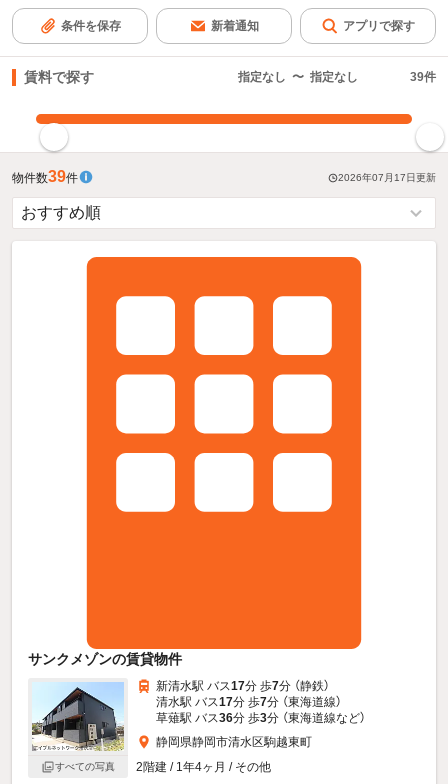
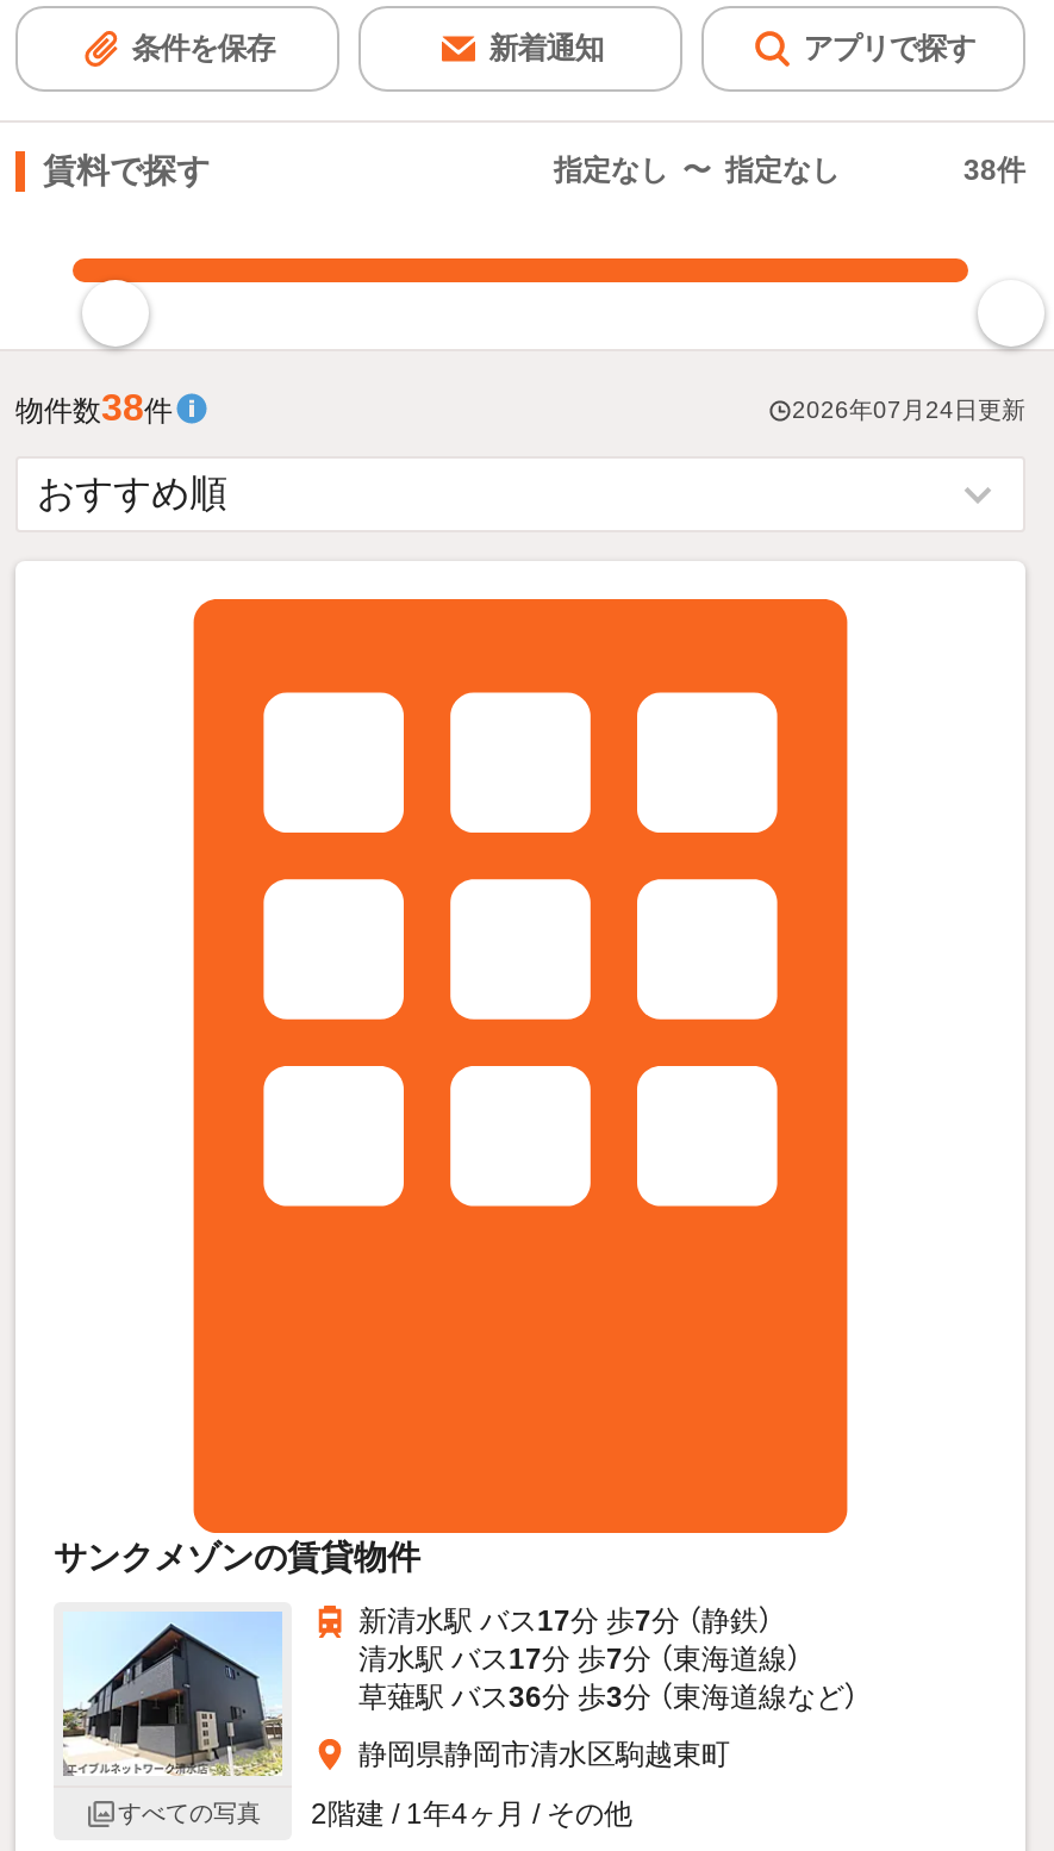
- 39件
+ 38件

- 物件数39件
+ 物件数38件

- 2026年07月17日更新
+ 2026年07月24日更新
